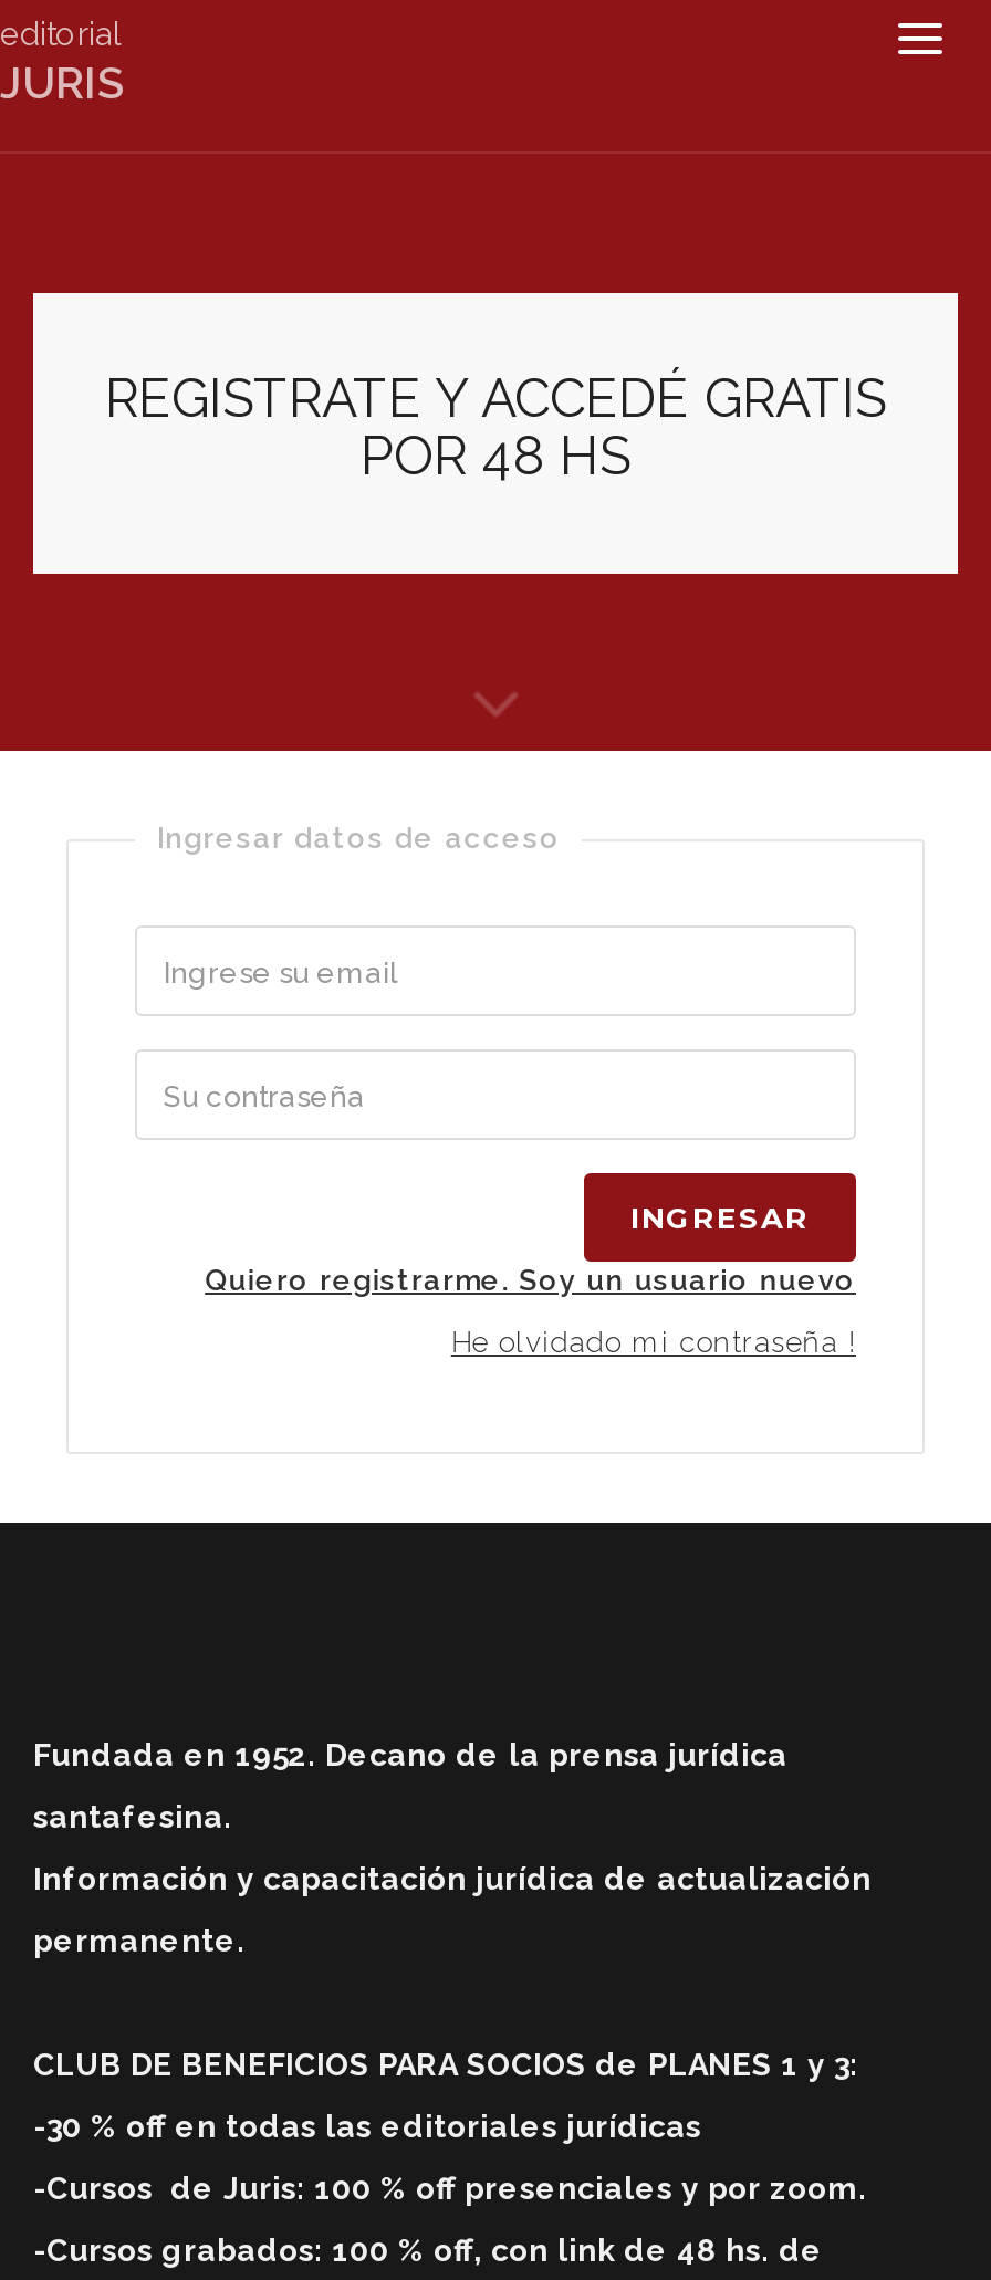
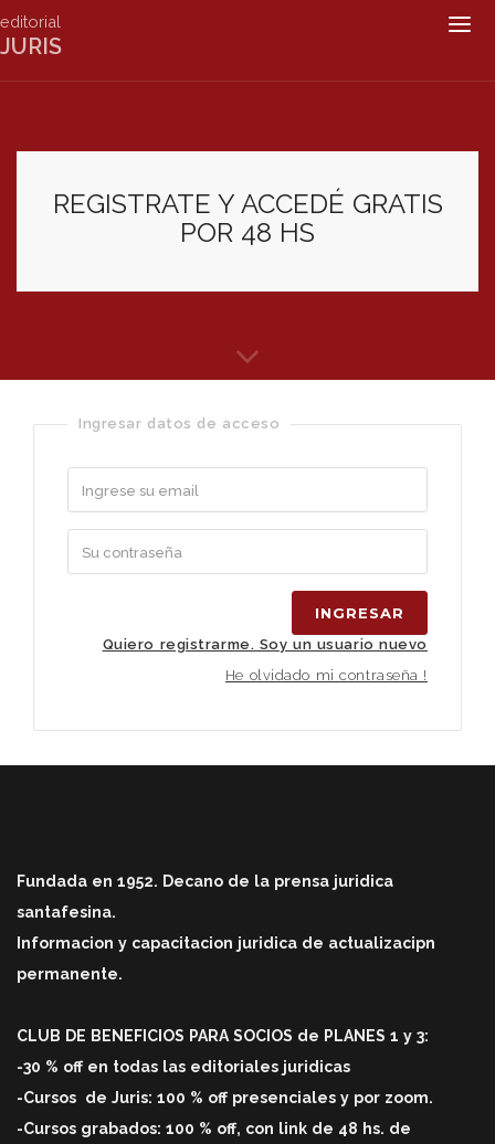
- Fundada en 1952. Decano de la prensa jurídica
+ Fundada en 1952. Decano de la prensa juridica

- Información y capacitación jurídica de actualización
+ Informacion y capacitacion juridica de actualizacipn

- -30 % off en todas las editoriales jurídicas
+ -30 % off en todas las editoriales juridicas
